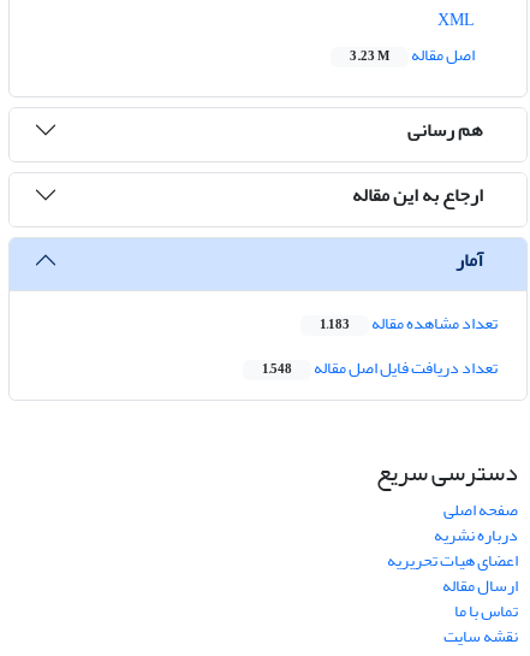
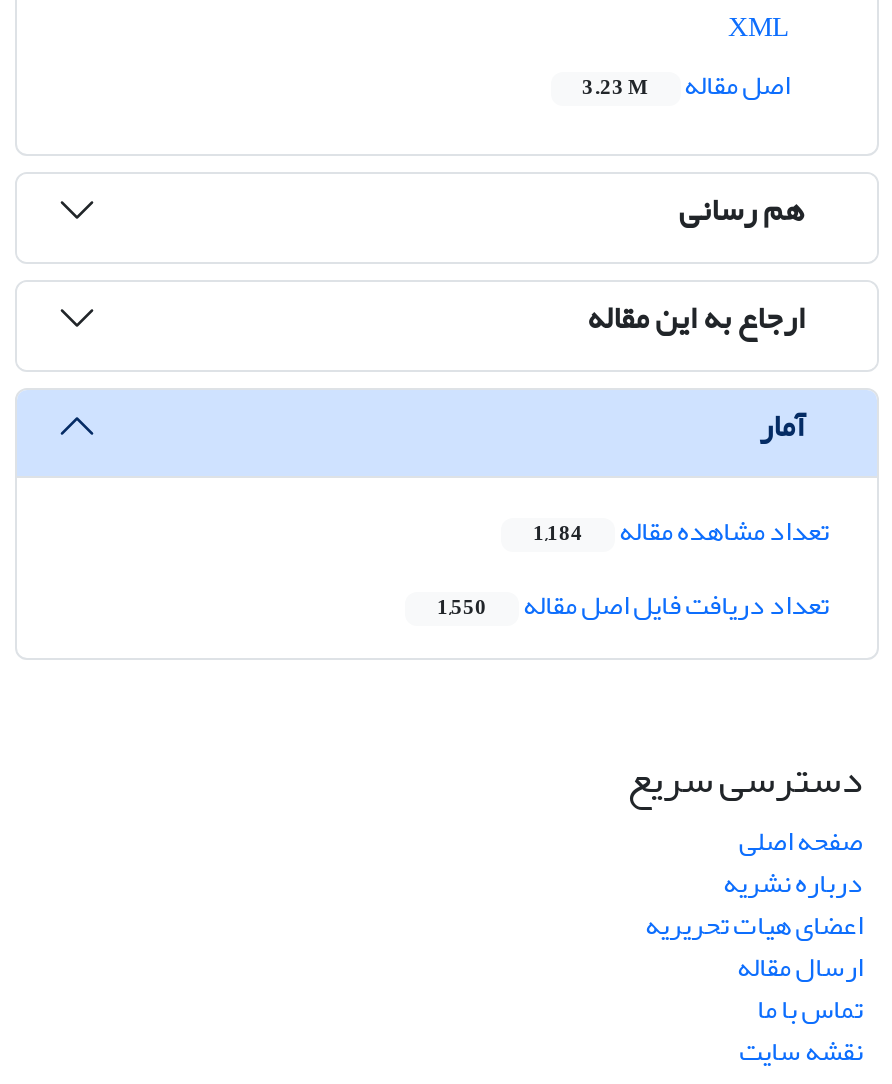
- تعداد مشاهده مقاله 1,183
+ تعداد مشاهده مقاله 1,184

- تعداد دریافت فایل اصل مقاله 1,548
+ تعداد دریافت فایل اصل مقاله 1,550
